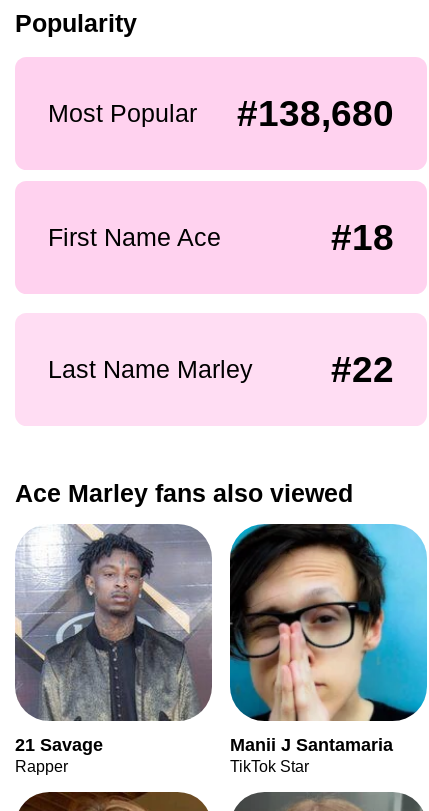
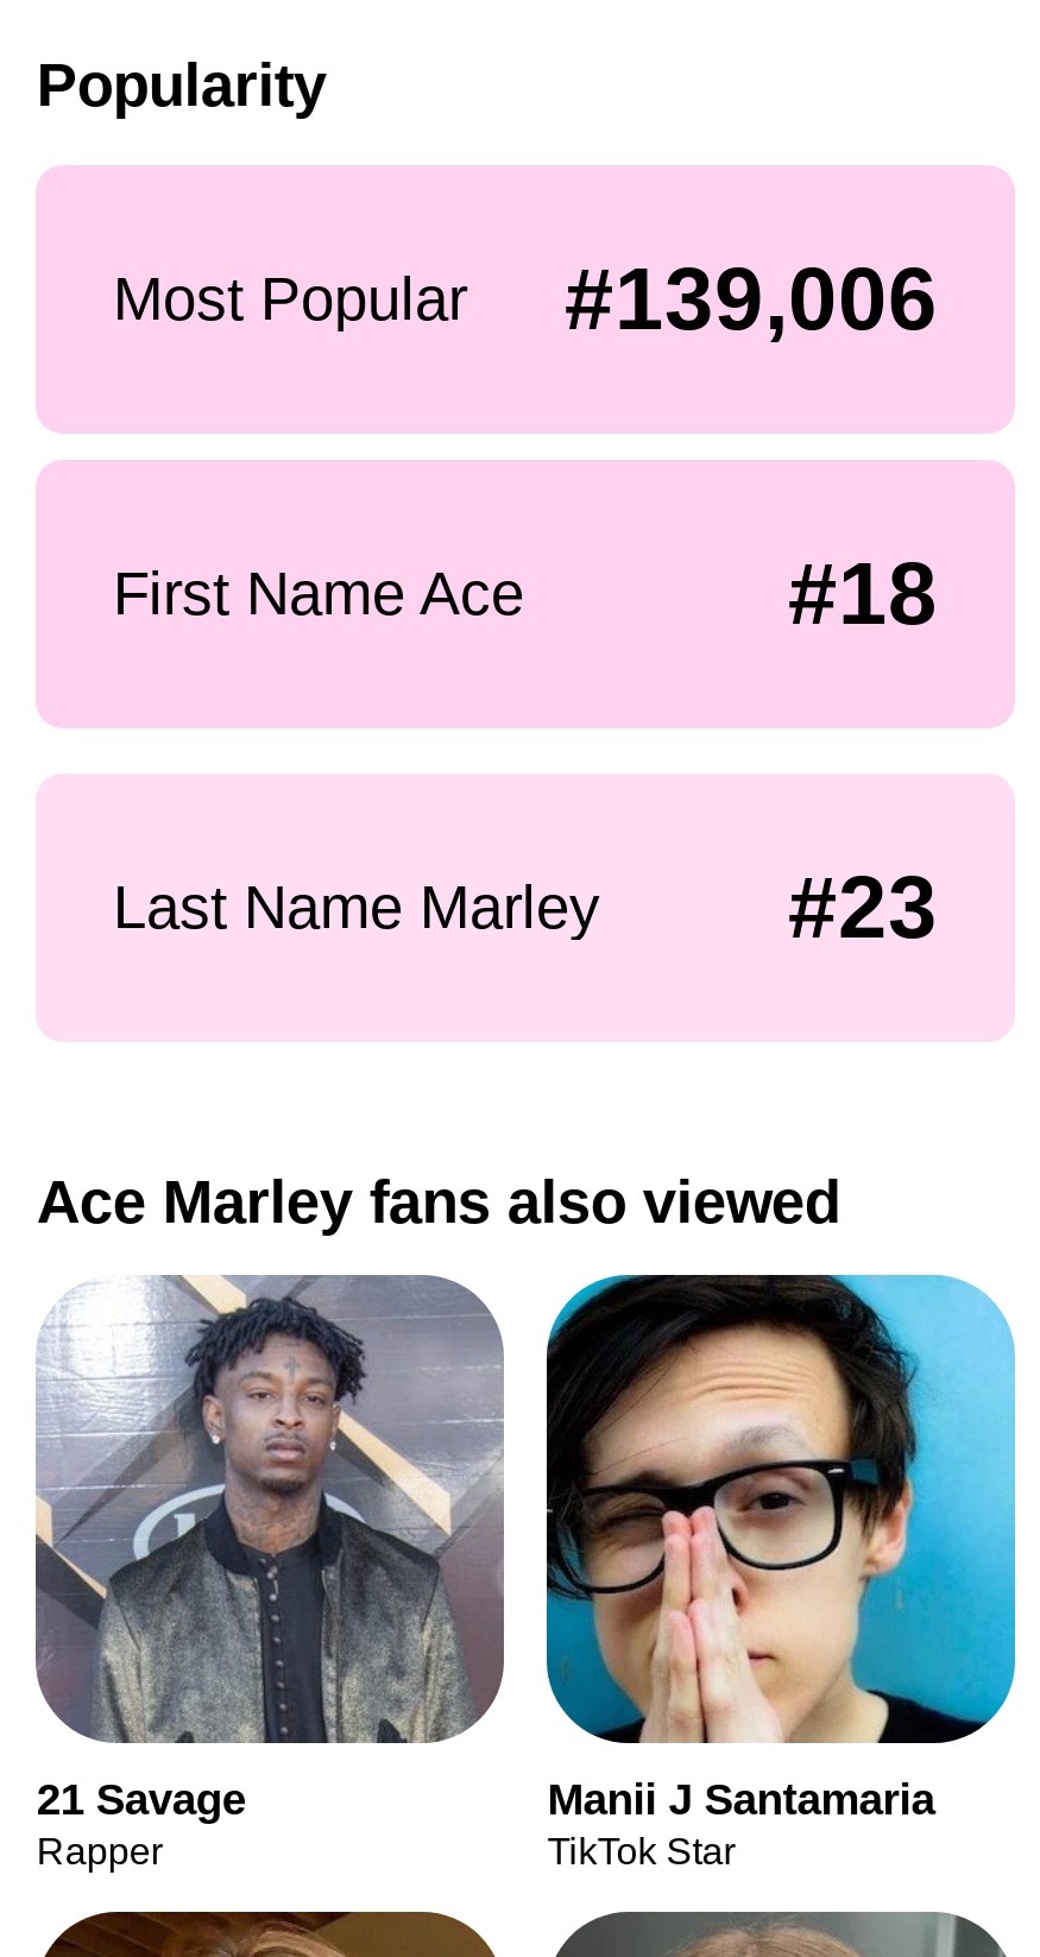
- Most Popular #138,680
+ Most Popular #139,006

- #22
+ #23
